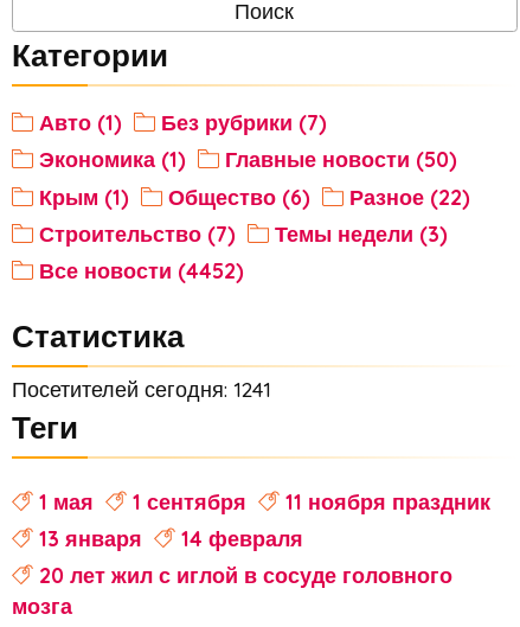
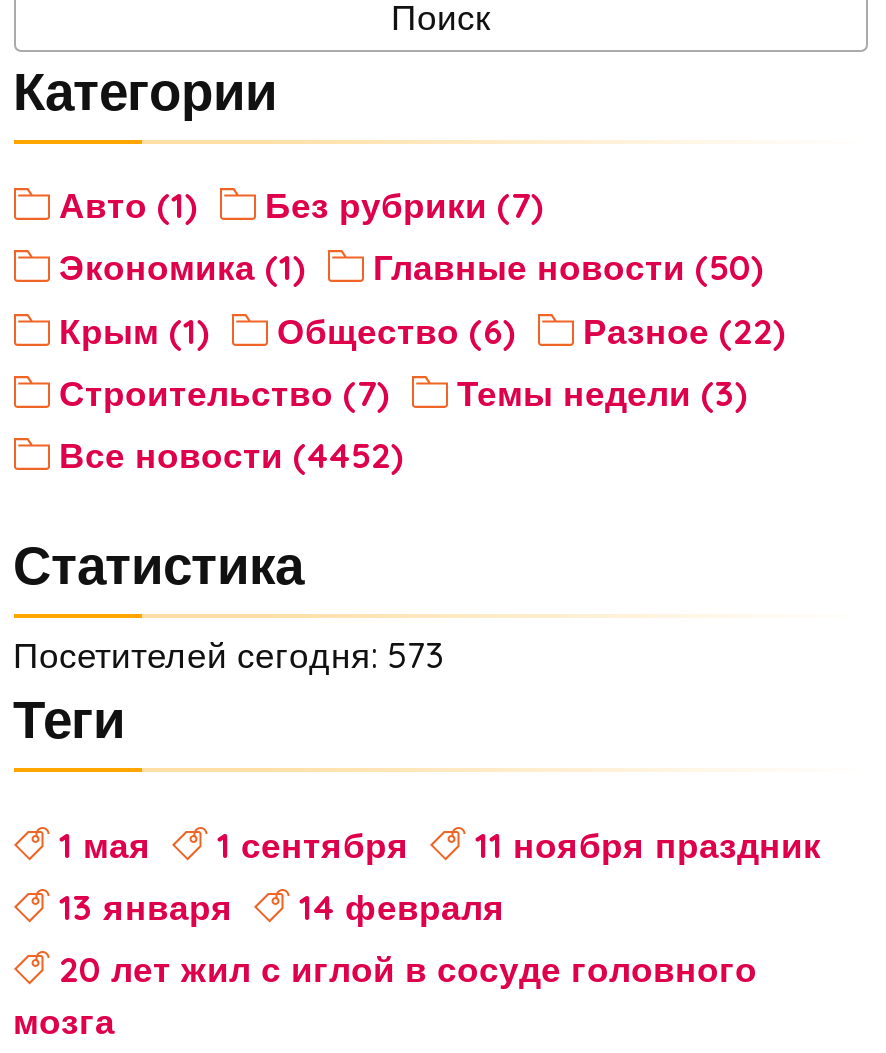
- Посетителей сегодня: 1241
+ Посетителей сегодня: 573
